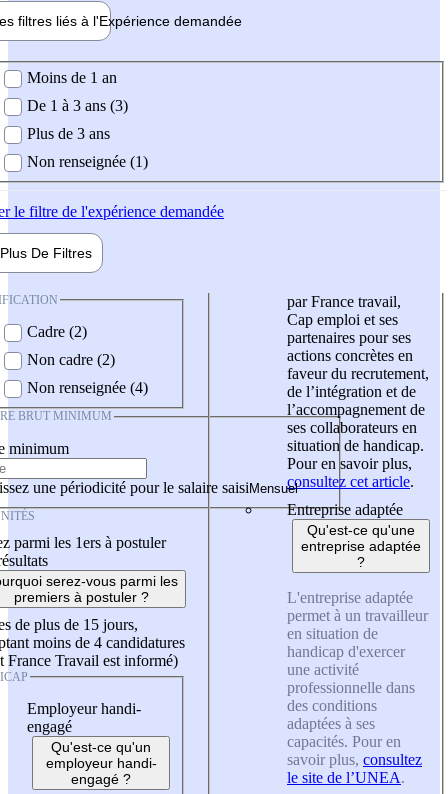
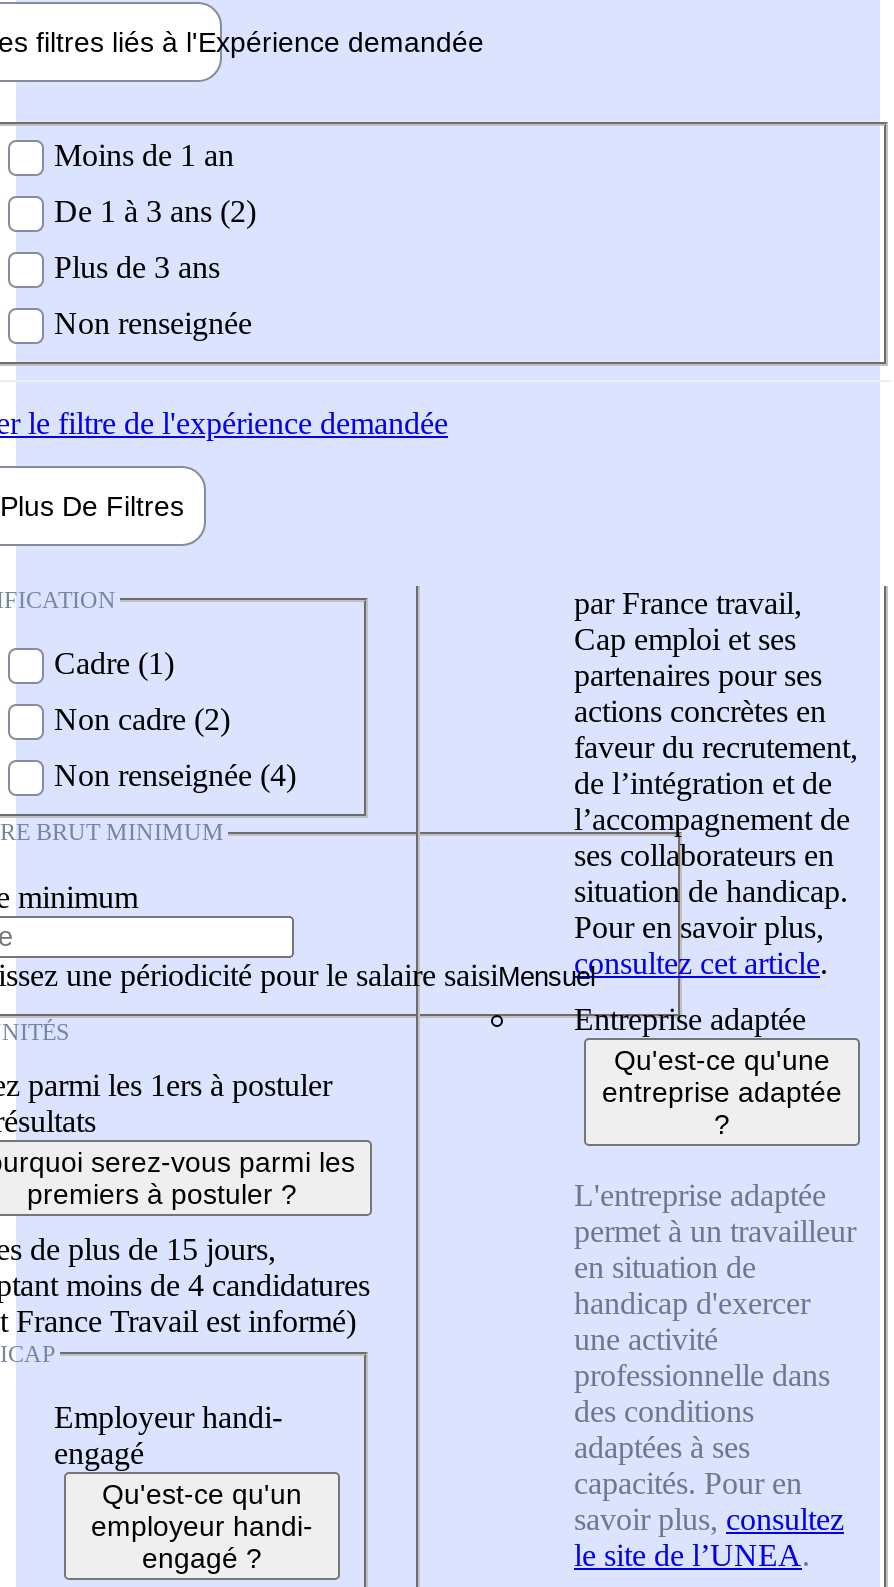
- De 1 à 3 ans (3)
+ De 1 à 3 ans (2)

- Non renseignée (1)
+ Non renseignée

- Cadre (2)
+ Cadre (1)
